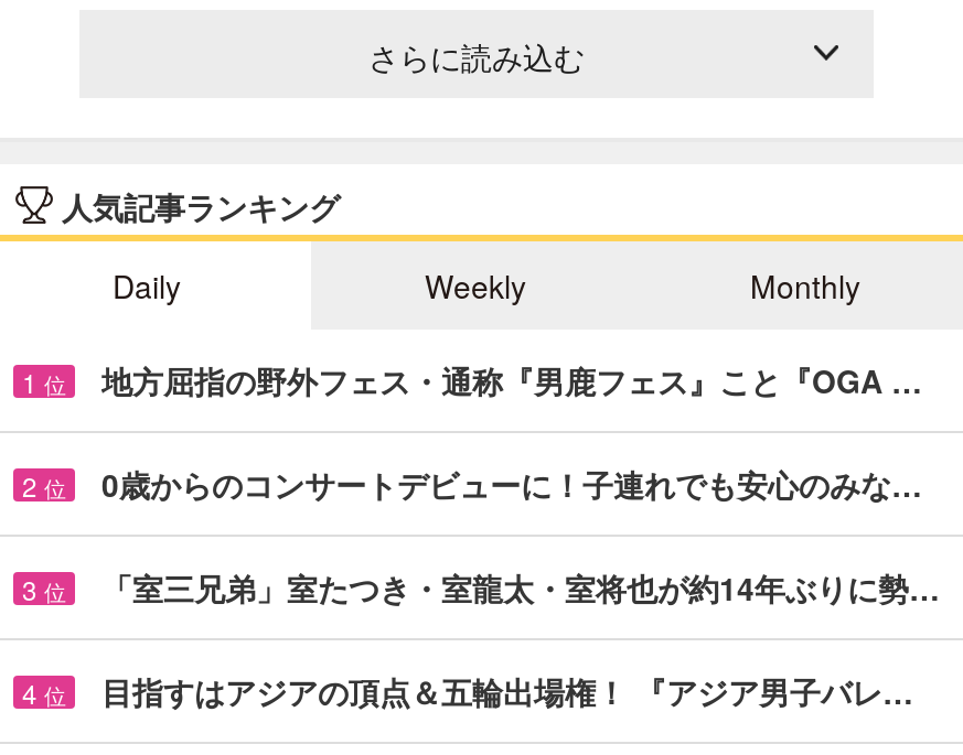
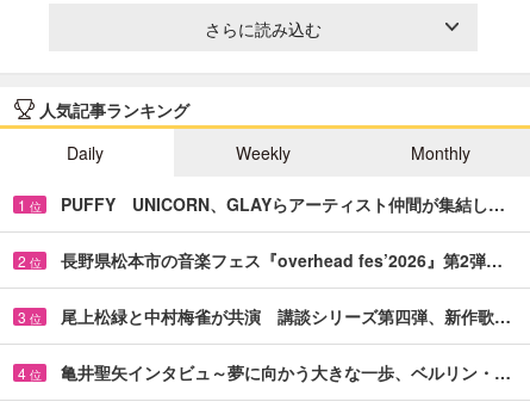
- 地方屈指の野外フェス・通称『男鹿フェス』こと『OGA …
+ PUFFY UNICORN、GLAYらアーティスト仲間が集結し…

- 0歳からのコンサートデビューに！子連れでも安心のみな…
+ 長野県松本市の音楽フェス『overhead fes’2026』第2弾…

- 「室三兄弟」室たつき・室龍太・室将也が約14年ぶりに勢…
+ 尾上松緑と中村梅雀が共演 講談シリーズ第四弾、新作歌…

- 目指すはアジアの頂点＆五輪出場権！ 『アジア男子バレ…
+ 亀井聖矢インタビュ～夢に向かう大きな一歩、ベルリン・…
